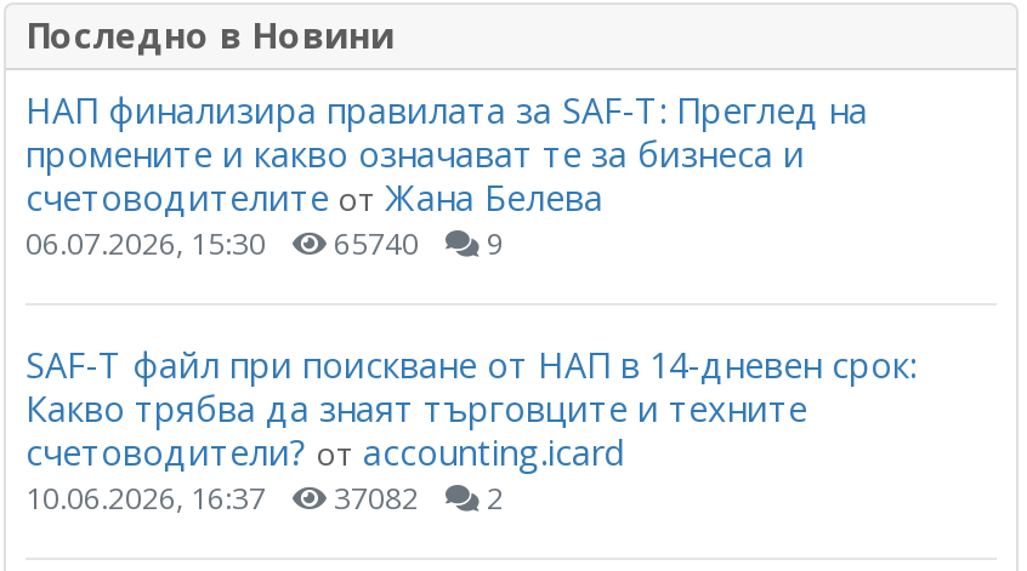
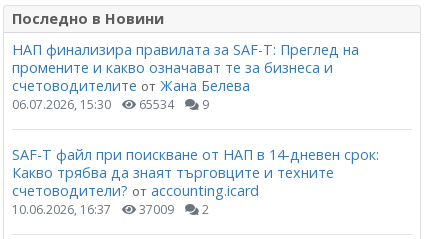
- 06.07.2026, 15:30 65740 9
+ 06.07.2026, 15:30 65534 9

- 10.06.2026, 16:37 37082 2
+ 10.06.2026, 16:37 37009 2
